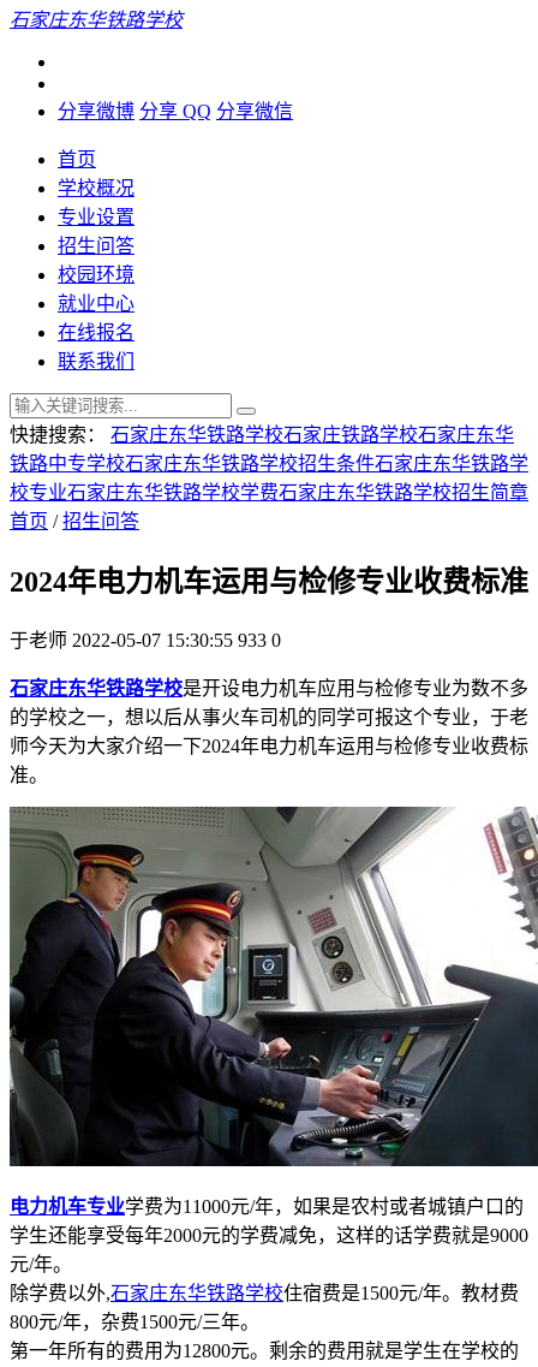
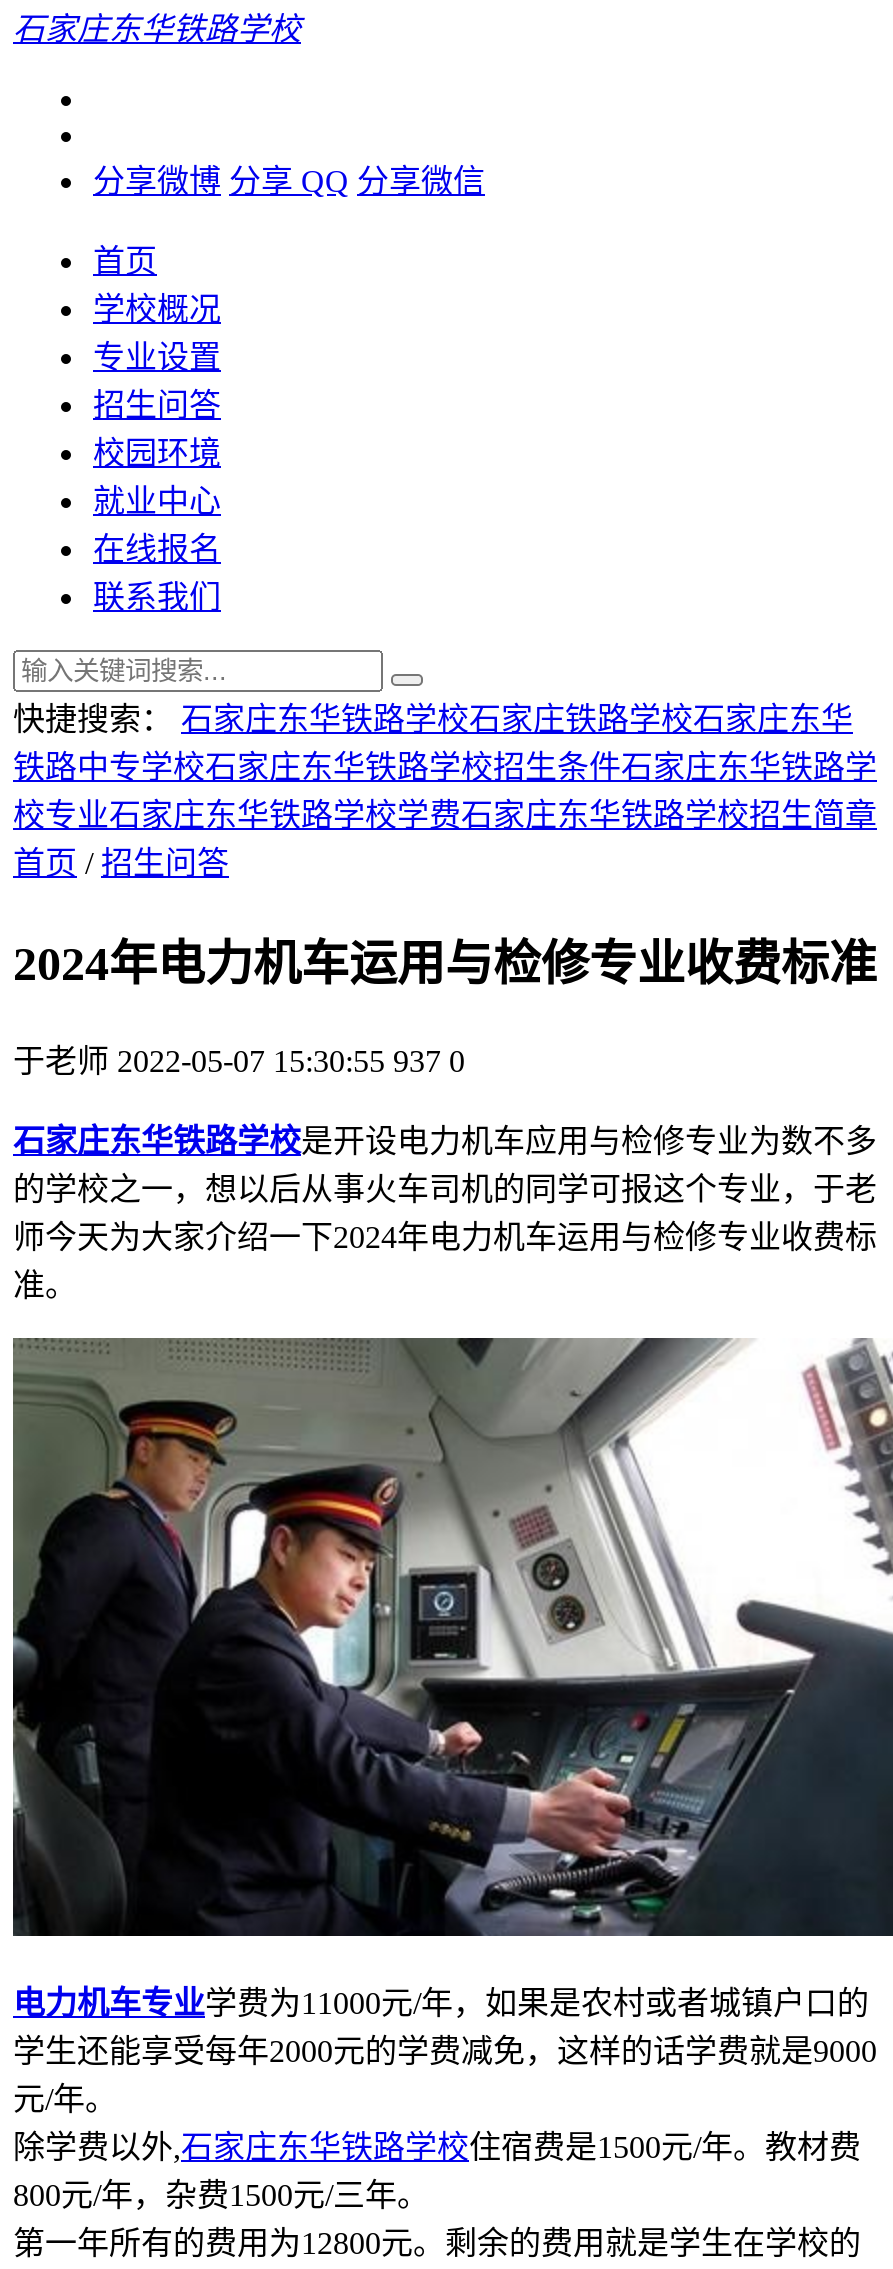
- 于老师 2022-05-07 15:30:55 933 0
+ 于老师 2022-05-07 15:30:55 937 0
